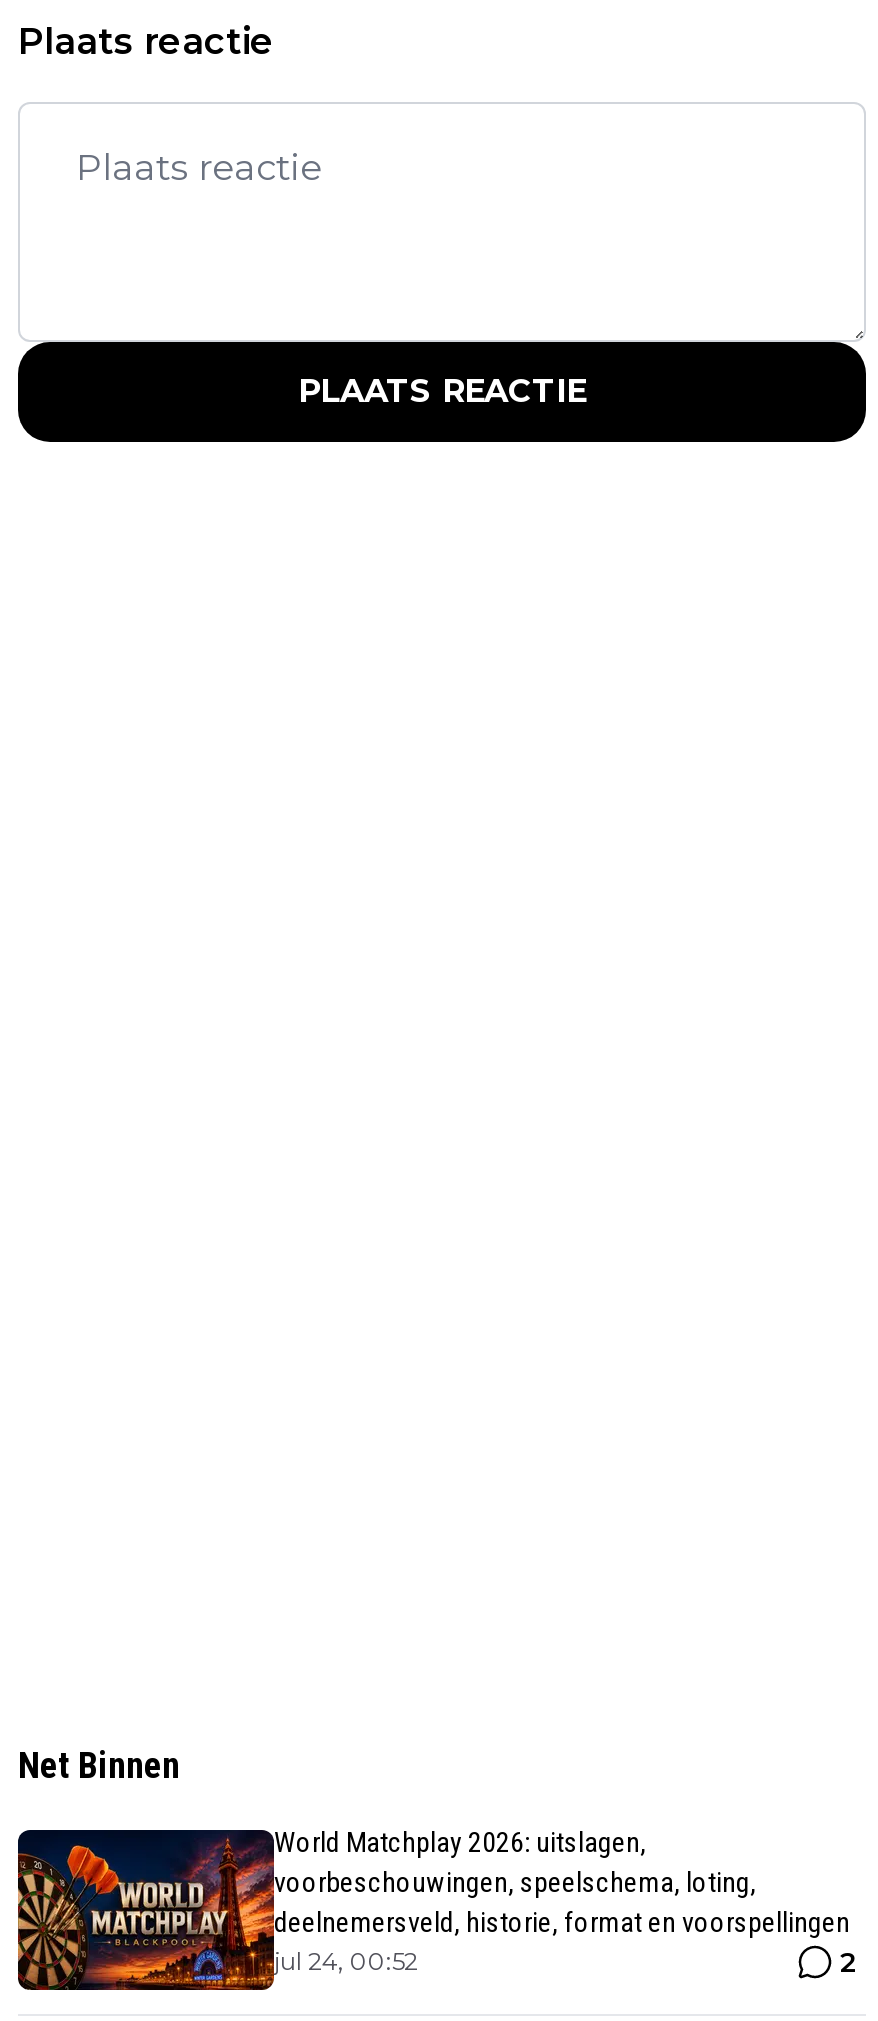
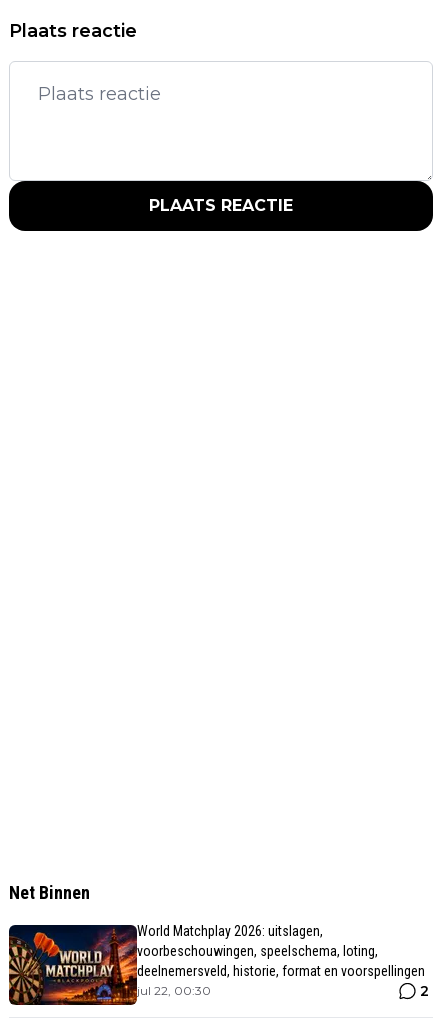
- jul 24, 00:52
+ jul 22, 00:30
